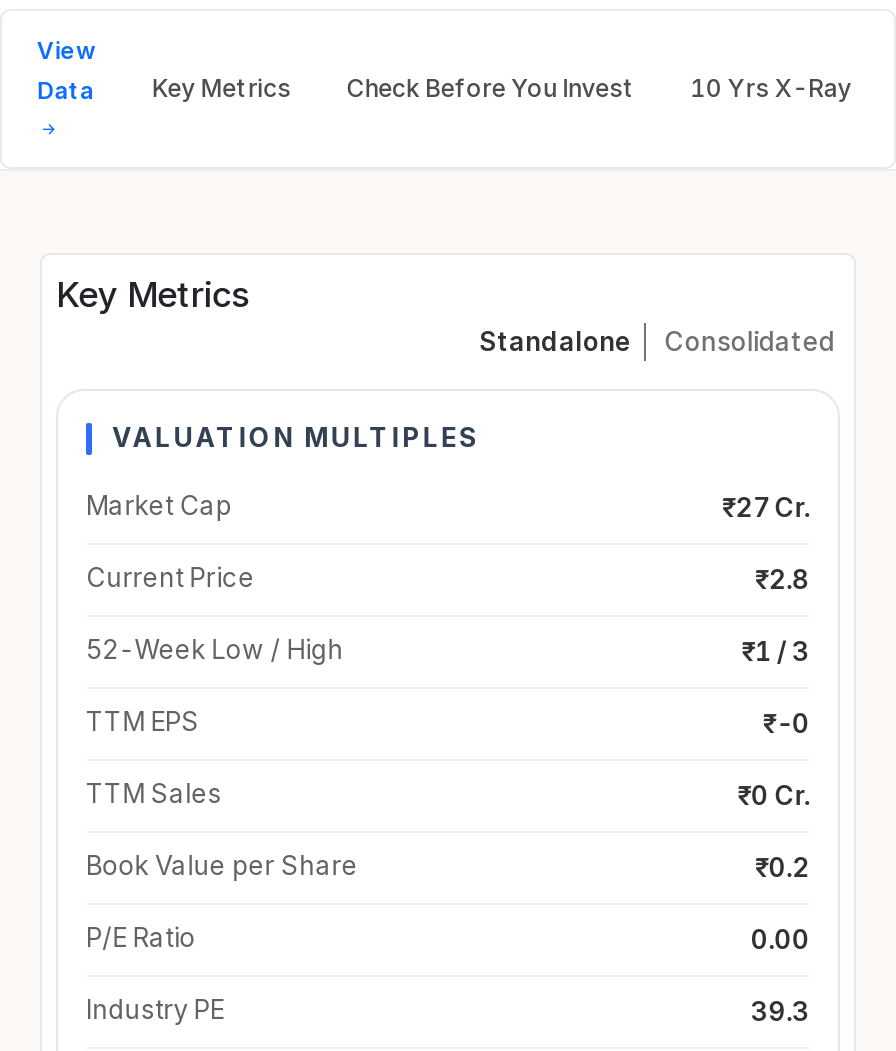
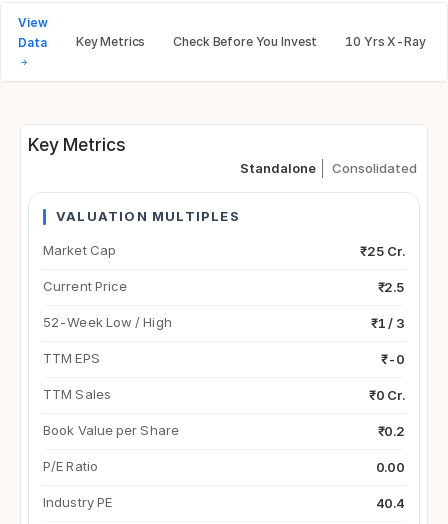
- ₹27 Cr.
+ ₹25 Cr.

- ₹2.8
+ ₹2.5

- 39.3
+ 40.4
